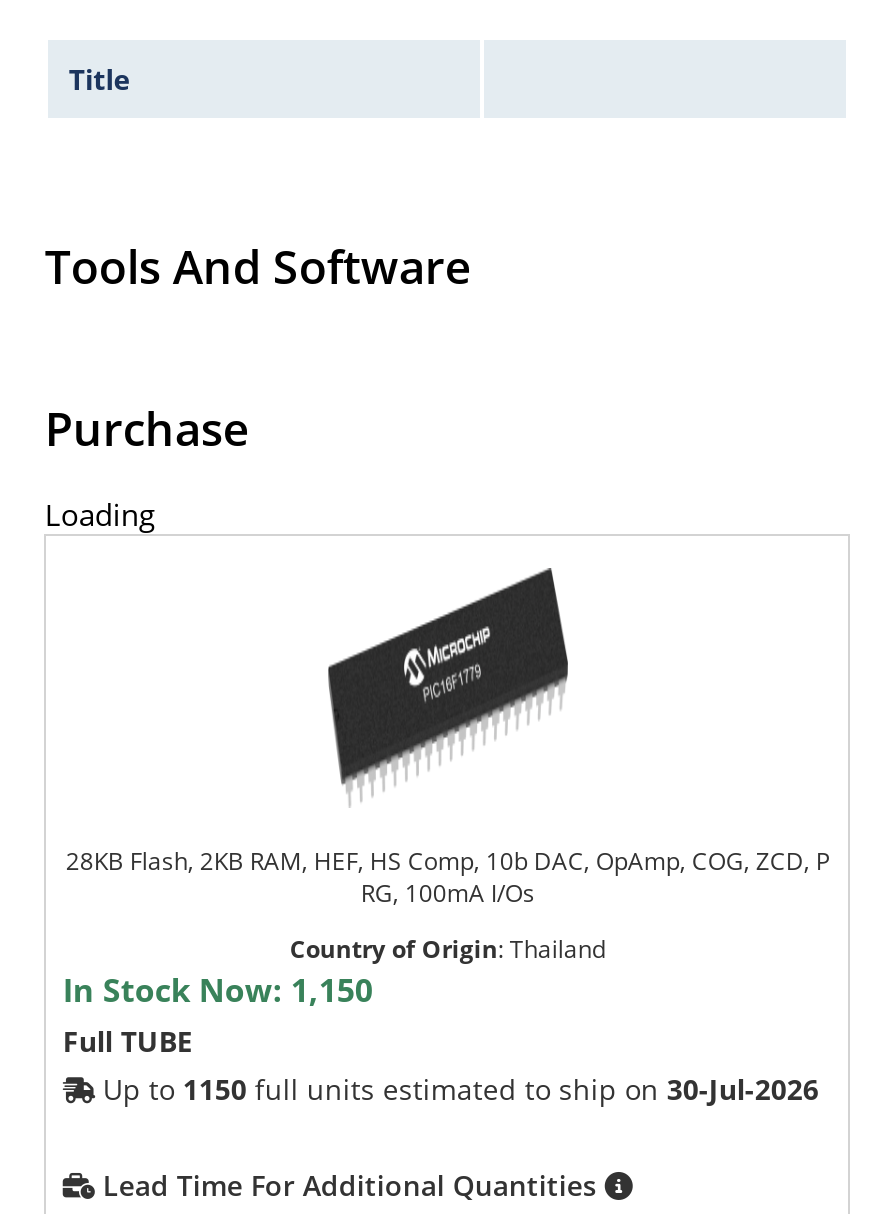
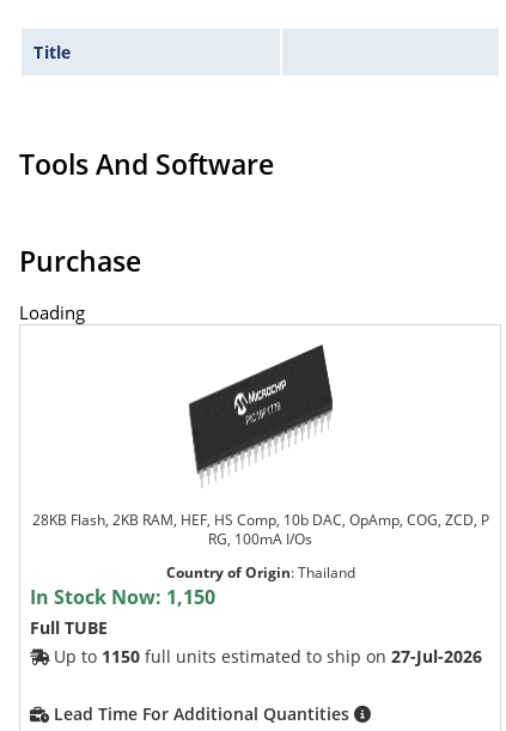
- Up to 1150 full units estimated to ship on 30-Jul-2026
+ Up to 1150 full units estimated to ship on 27-Jul-2026
